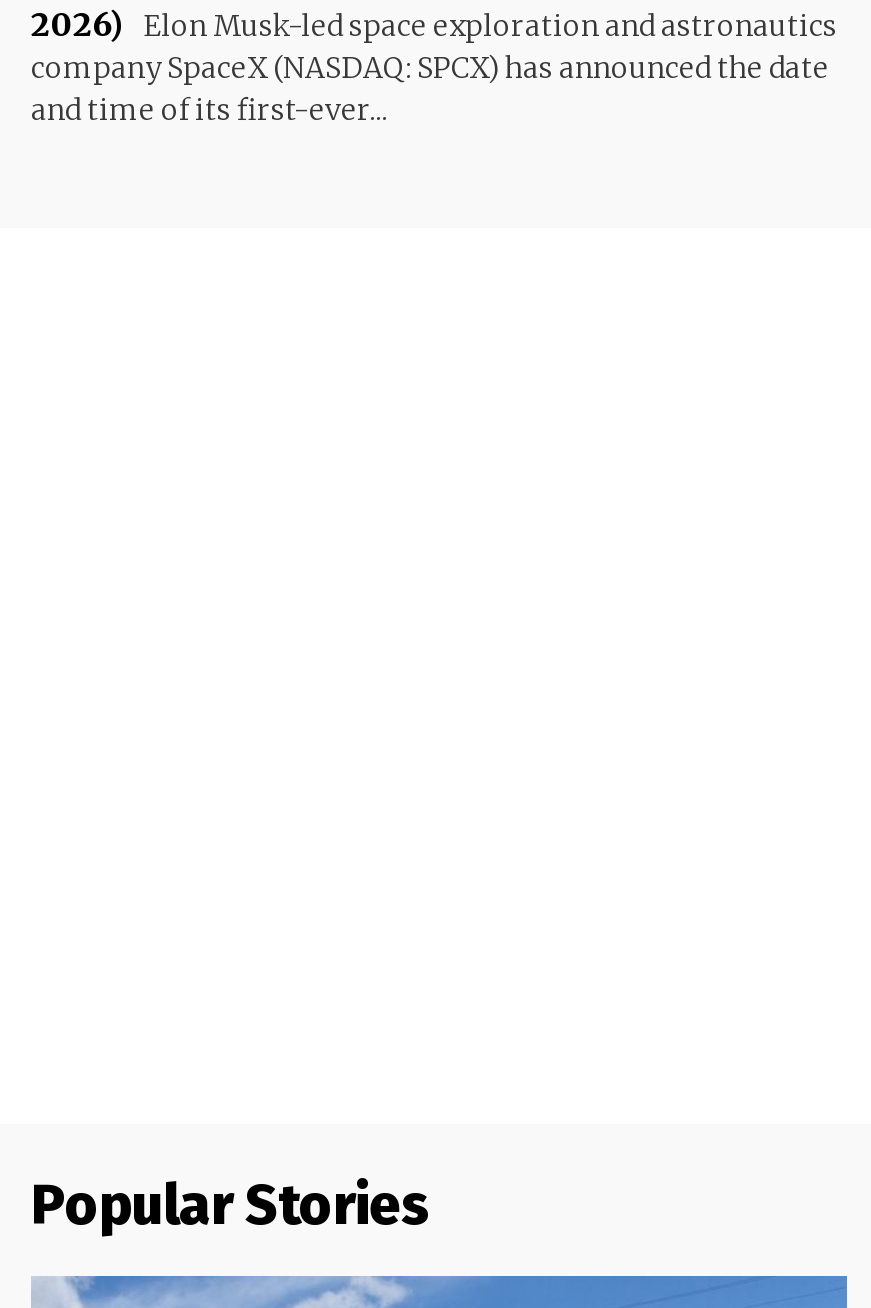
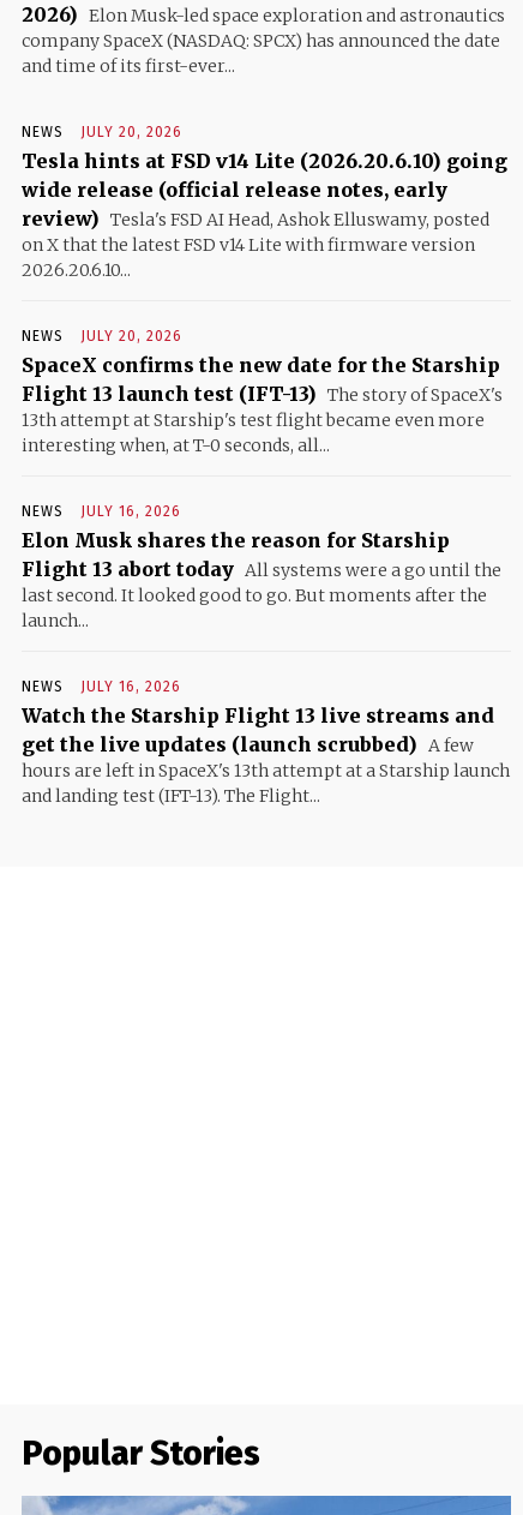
+ NEWS
+ JULY 20, 2026
+ Tesla hints at FSD v14 Lite (2026.20.6.10) going
+ wide release (official release notes, early
+ review) Tesla's FSD AI Head, Ashok Elluswamy, posted
+ on X that the latest FSD v14 Lite with firmware version
+ 2026.20.6.10...
+ NEWS
+ JULY 20, 2026
+ SpaceX confirms the new date for the Starship
+ Flight 13 launch test (IFT-13) The story of SpaceX's
+ 13th attempt at Starship's test flight became even more
+ interesting when, at T-0 seconds, all...
+ NEWS
+ JULY 16, 2026
+ Elon Musk shares the reason for Starship
+ Flight 13 abort today All systems were a go until the
+ last second. It looked good to go. But moments after the
+ launch...
+ NEWS
+ JULY 16, 2026
+ Watch the Starship Flight 13 live streams and
+ get the live updates (launch scrubbed) A few
+ hours are left in SpaceX's 13th attempt at a Starship launch
+ and landing test (IFT-13). The Flight...
